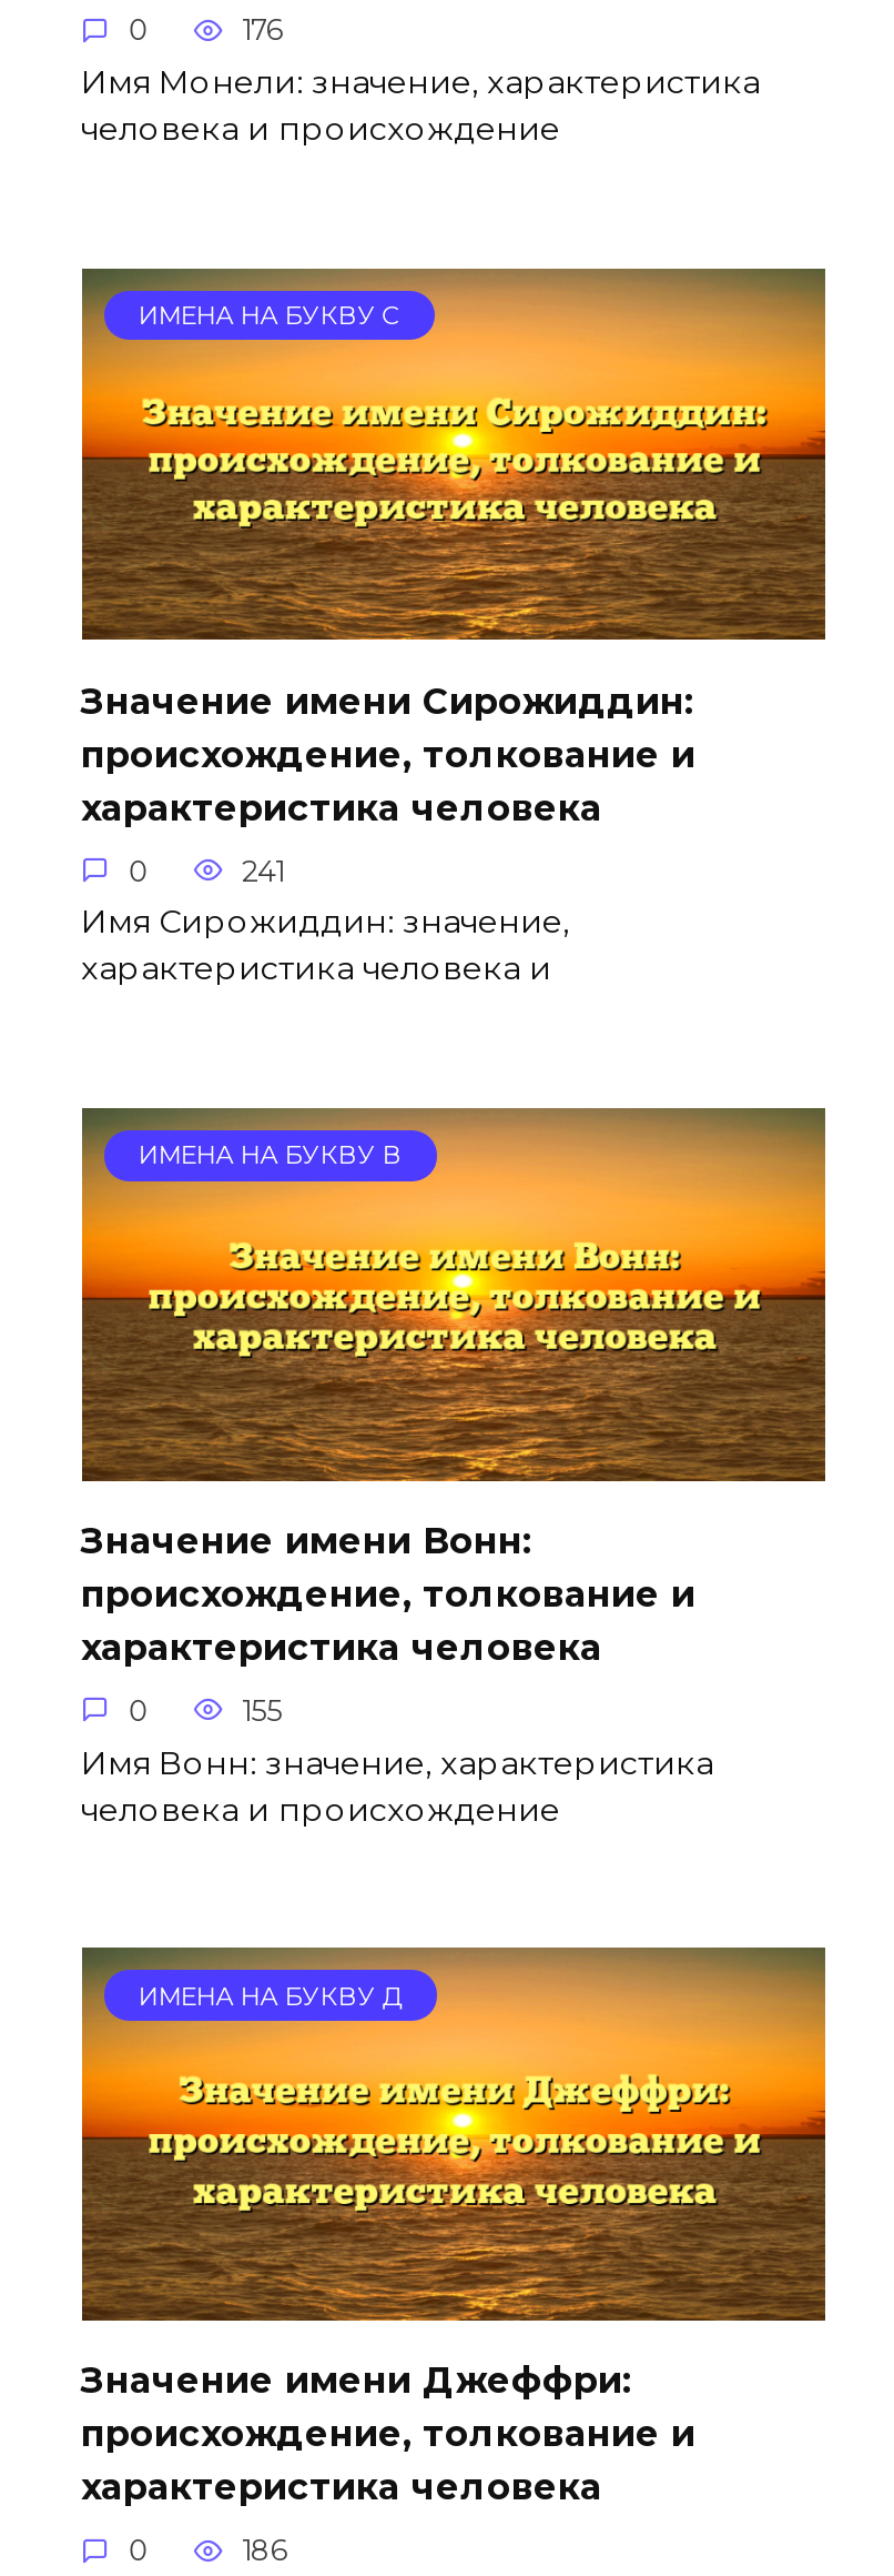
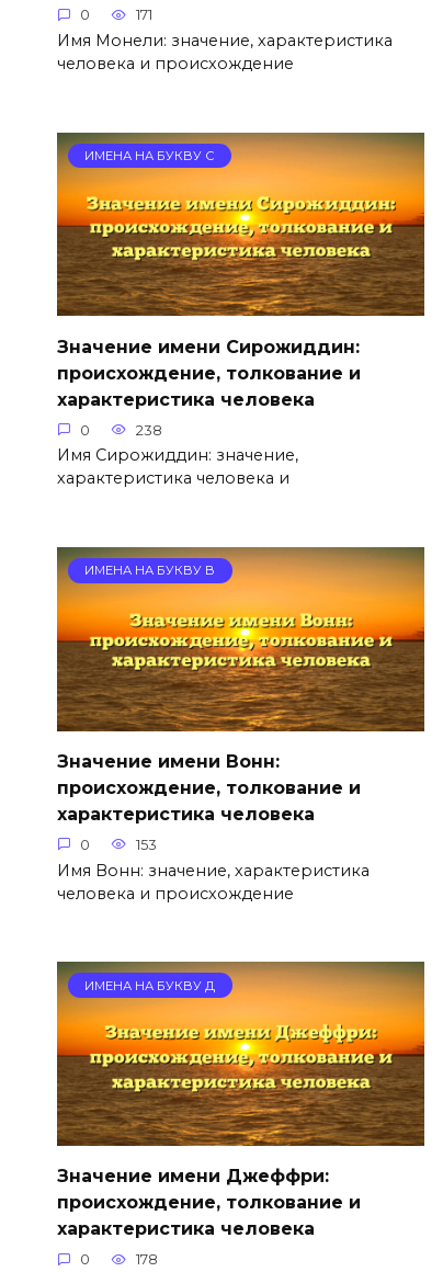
- 176
+ 171

- 241
+ 238

- 155
+ 153

- 186
+ 178
